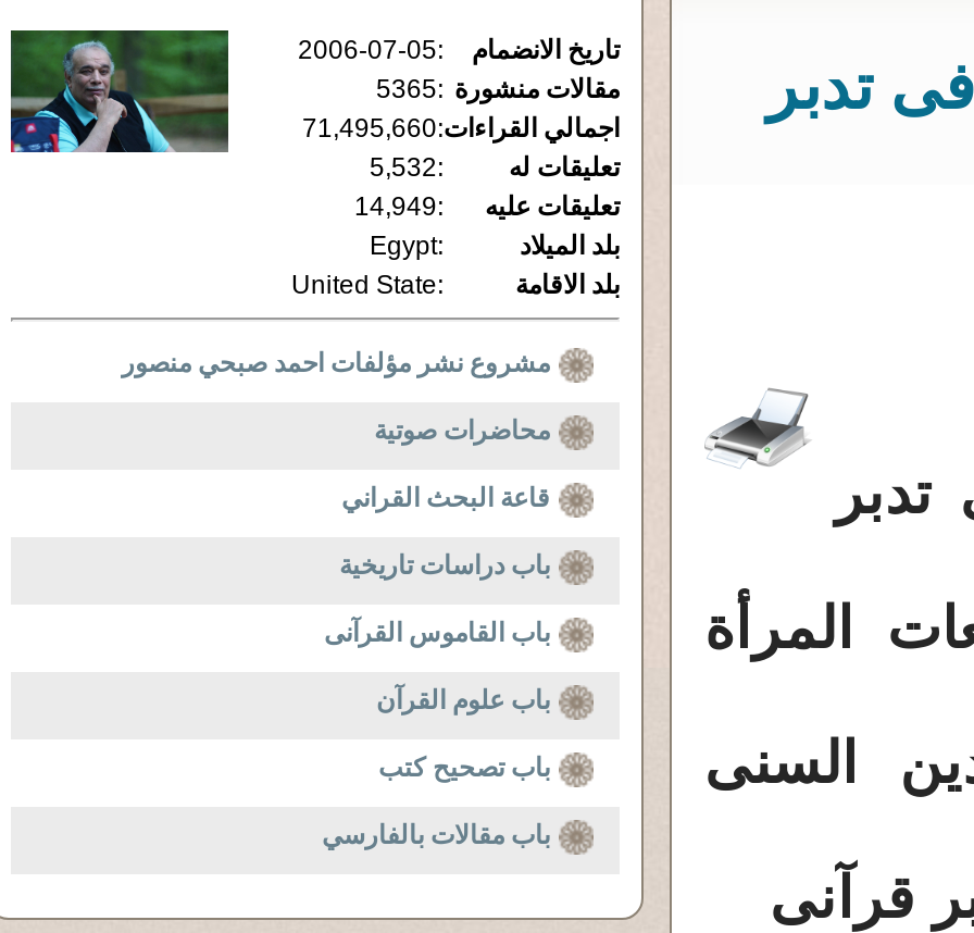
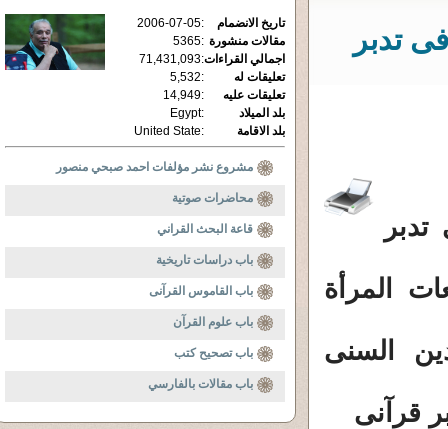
- اجمالي القراءات:71,495,660
+ اجمالي القراءات:71,431,093
